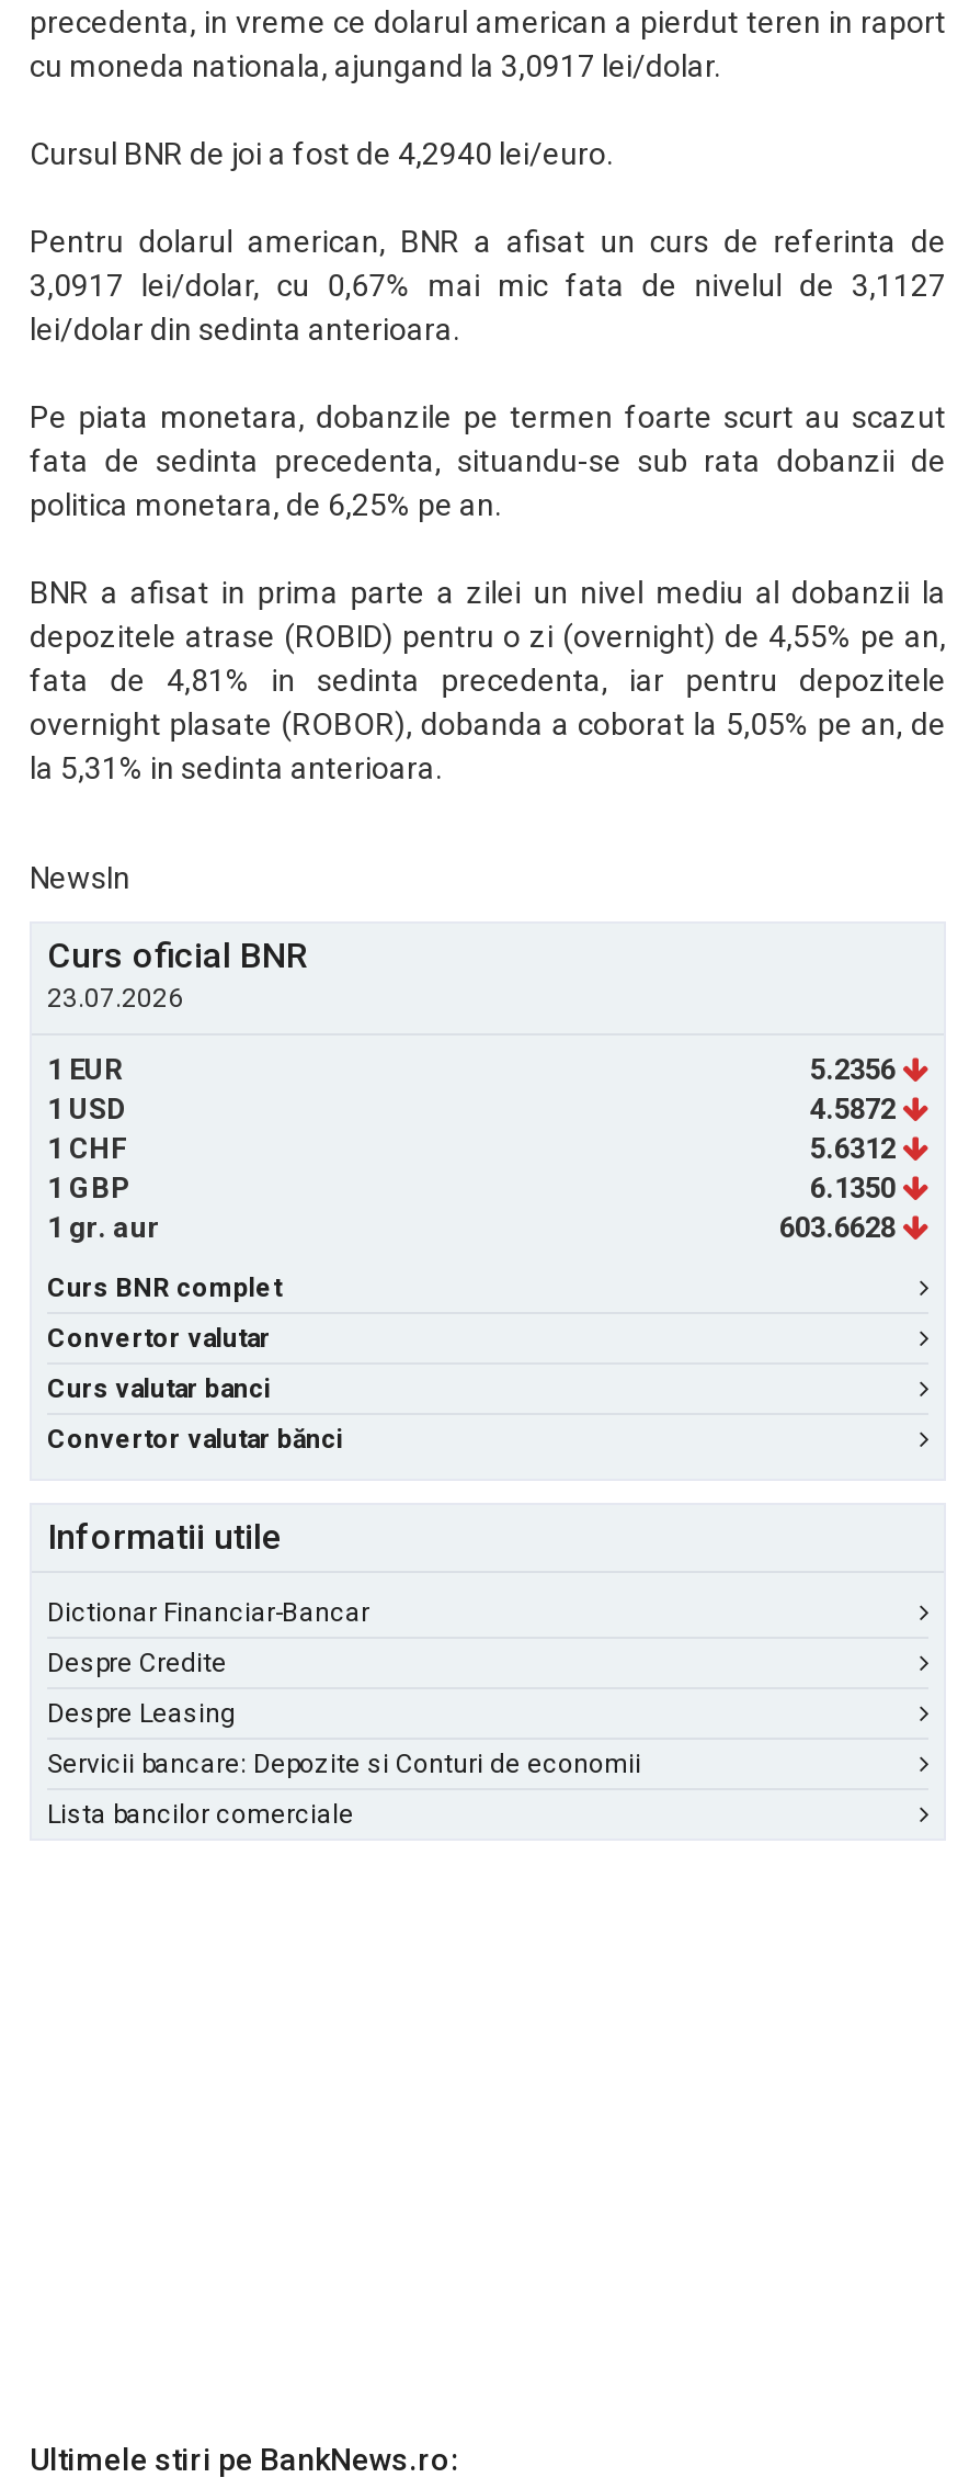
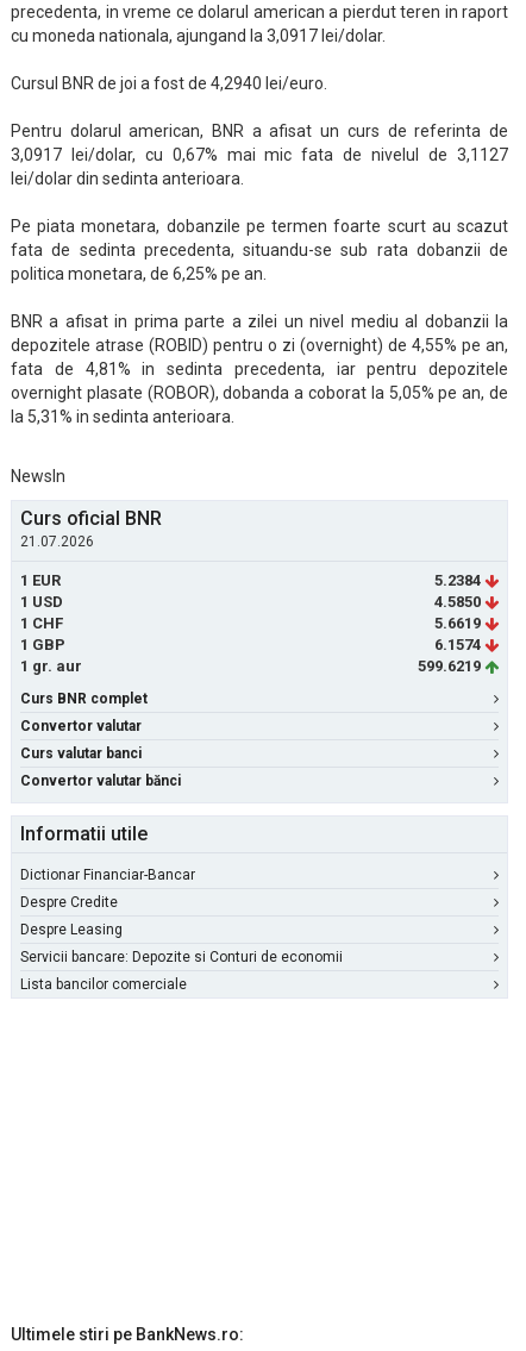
- 23.07.2026
+ 21.07.2026

- 5.2356
+ 5.2384

- 4.5872
+ 4.5850

- 5.6312
+ 5.6619

- 6.1350
+ 6.1574

- 603.6628
+ 599.6219
